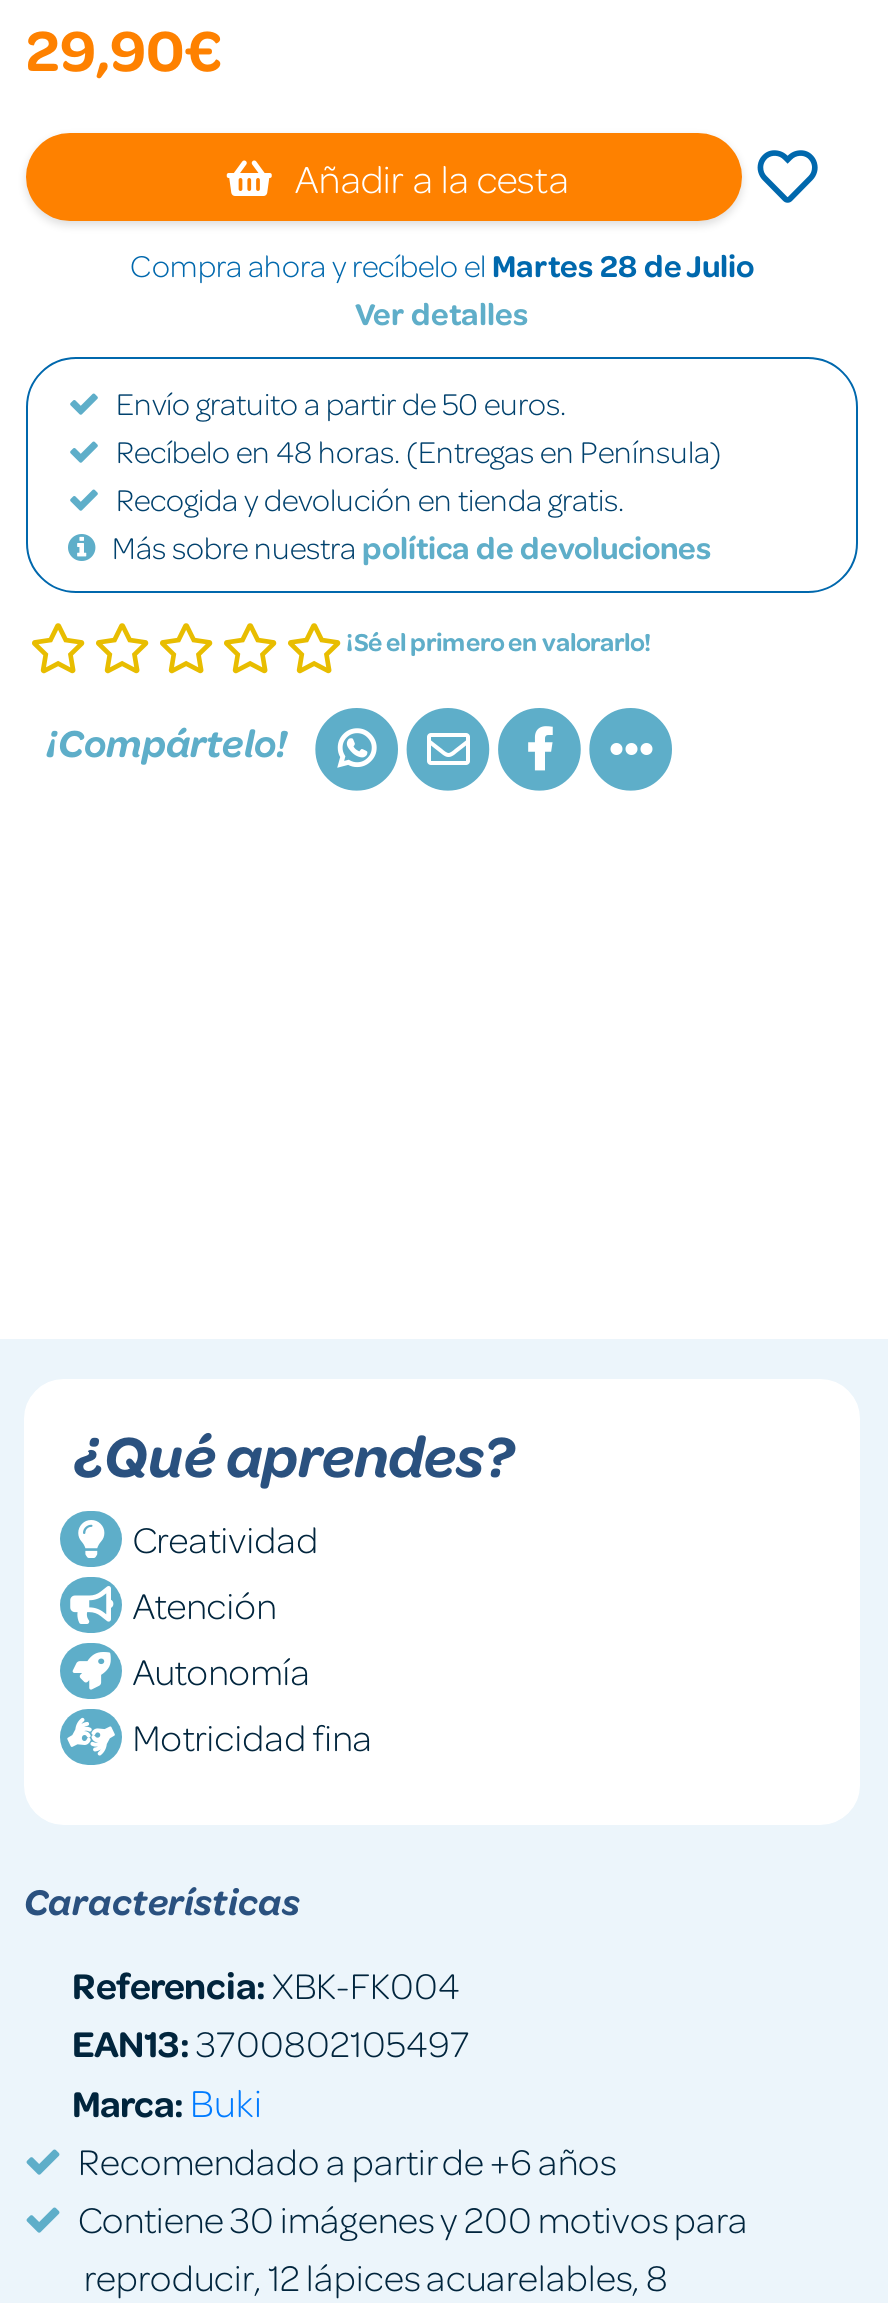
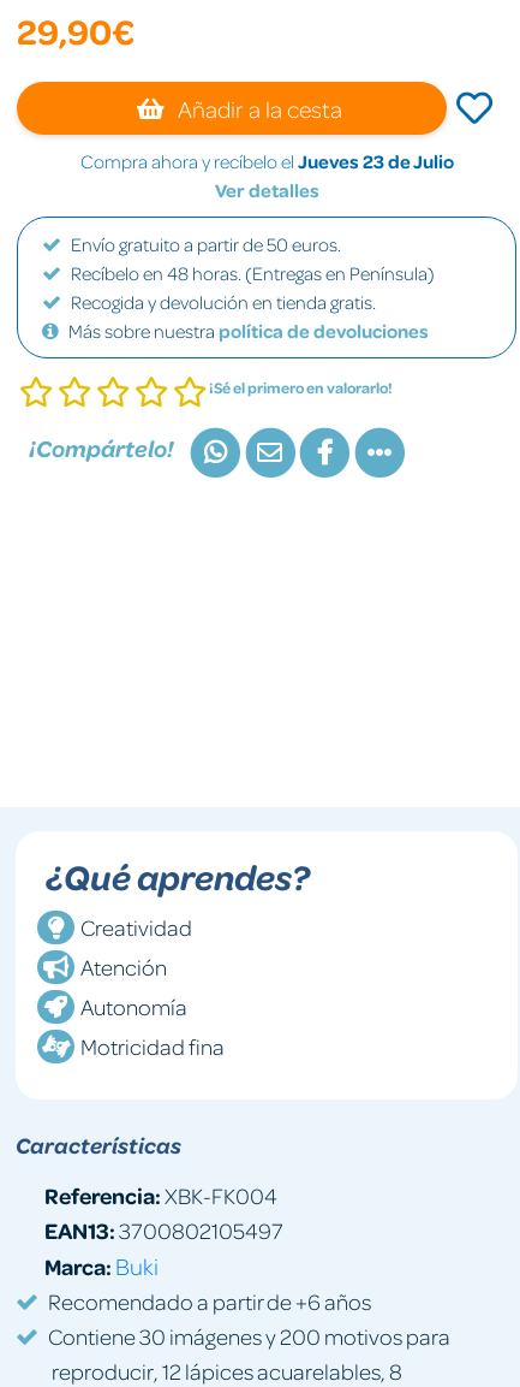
- Compra ahora y recíbelo el Martes 28 de Julio
+ Compra ahora y recíbelo el Jueves 23 de Julio
